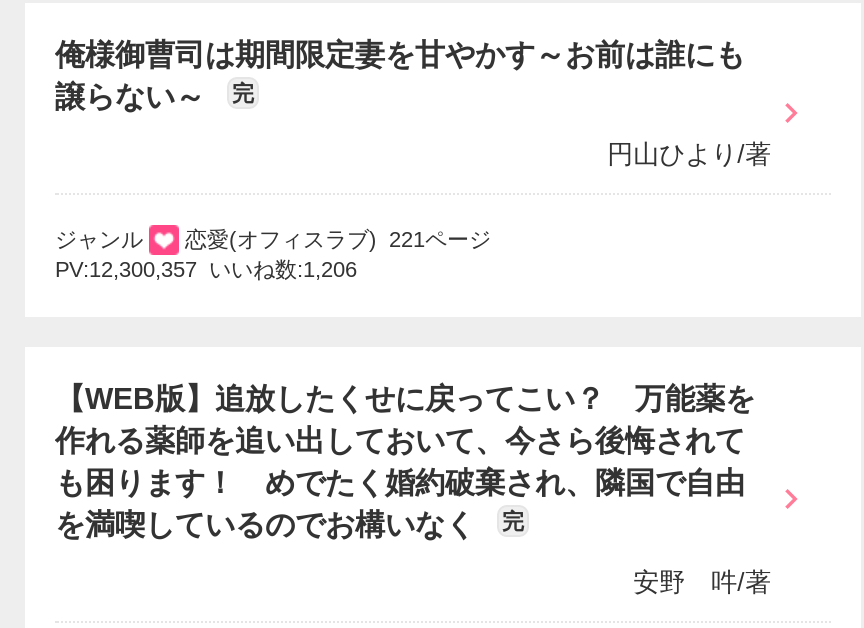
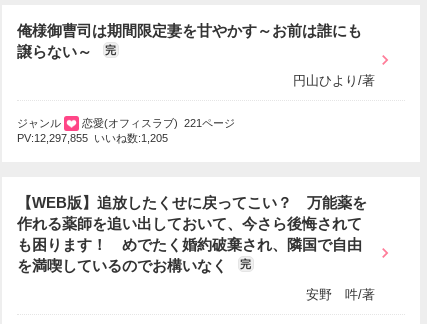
- PV:12,300,357 いいね数:1,206
+ PV:12,297,855 いいね数:1,205
